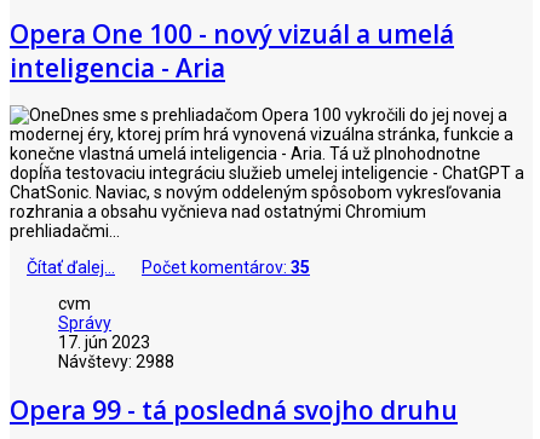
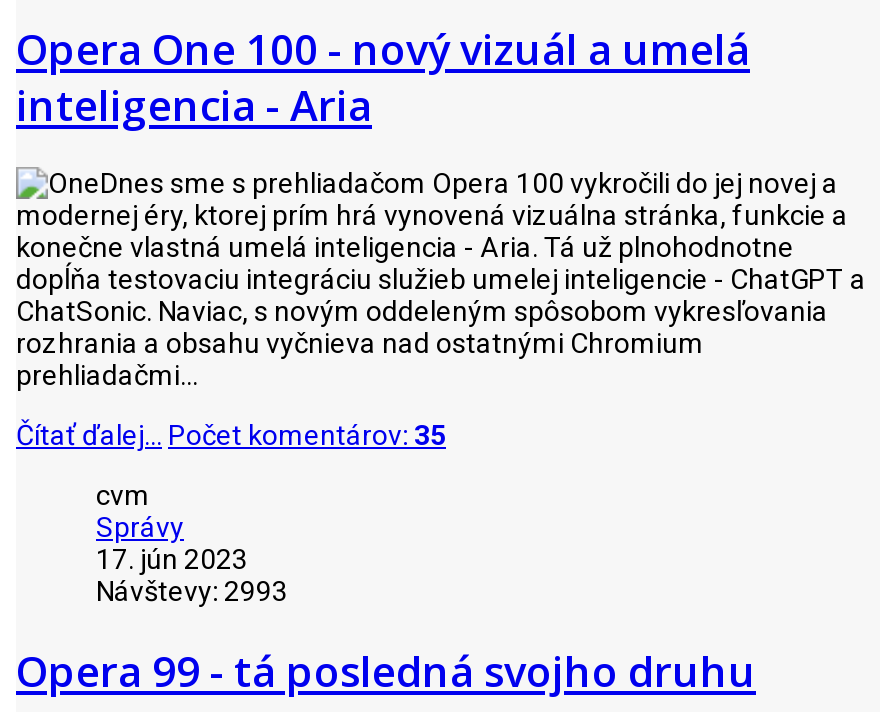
- Návštevy: 2988
+ Návštevy: 2993
